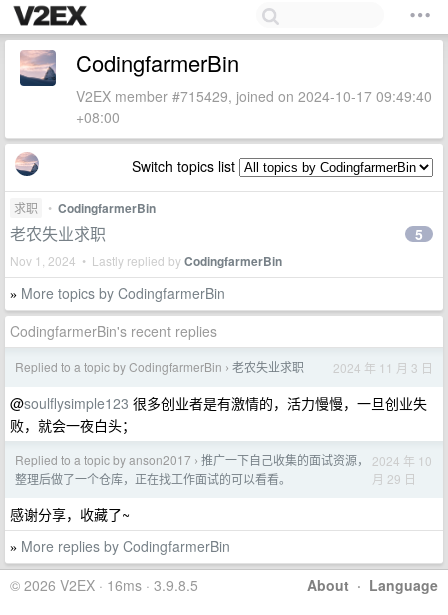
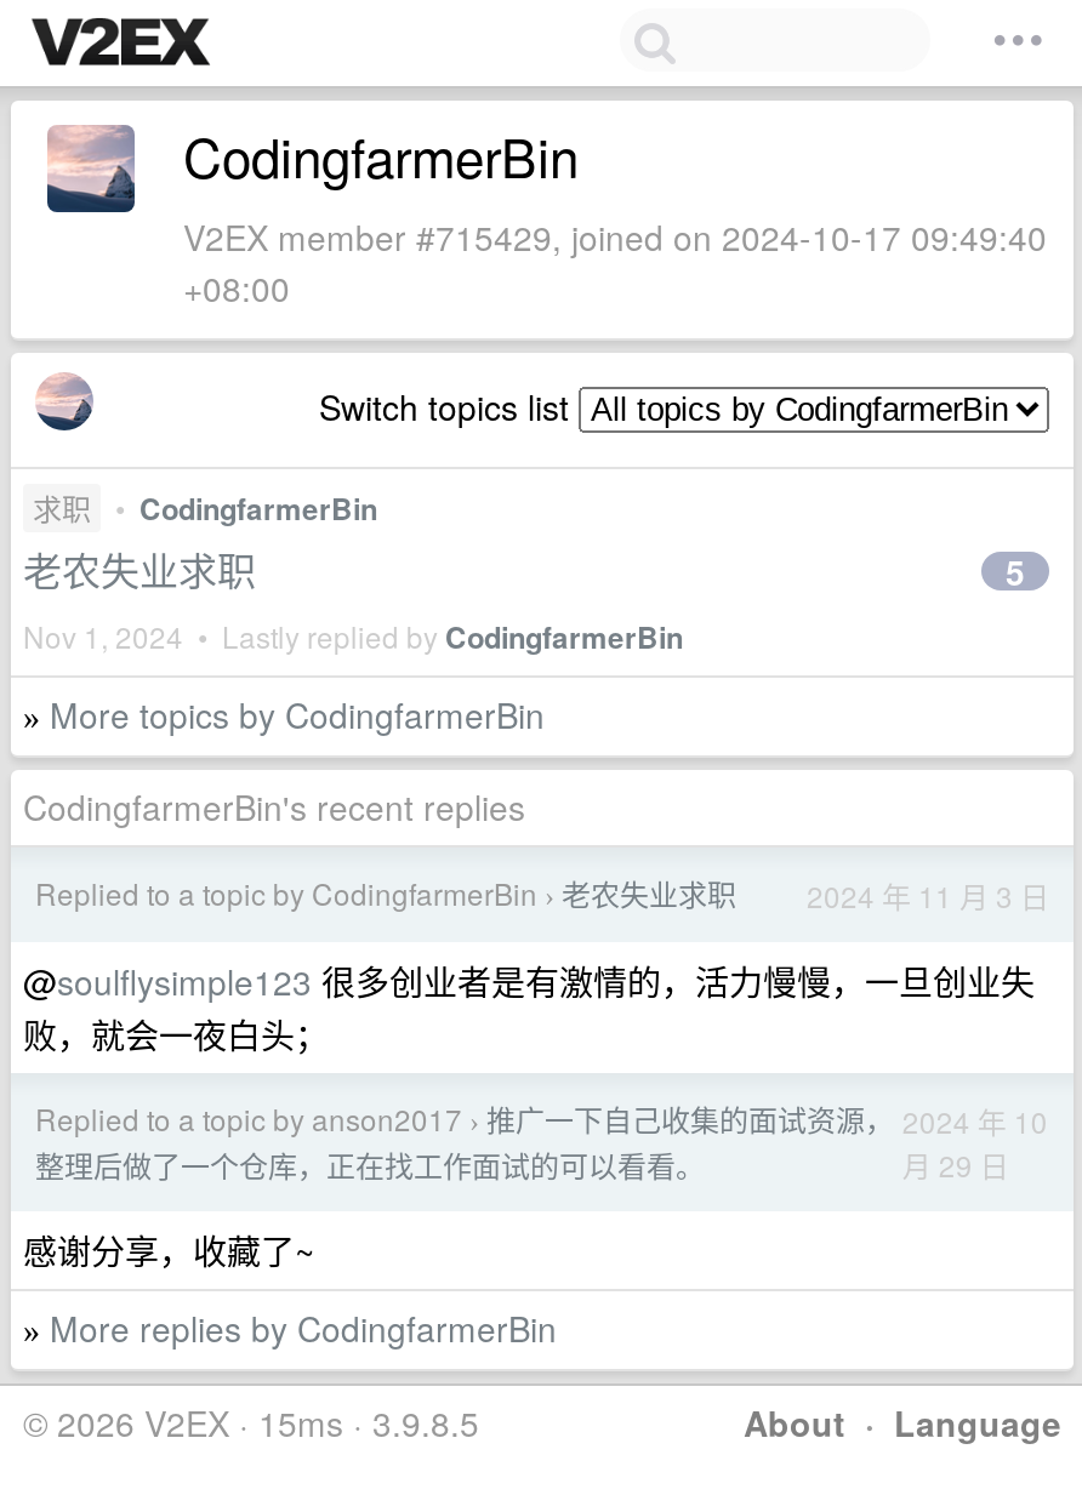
- © 2026 V2EX · 16ms · 3.9.8.5
+ © 2026 V2EX · 15ms · 3.9.8.5
